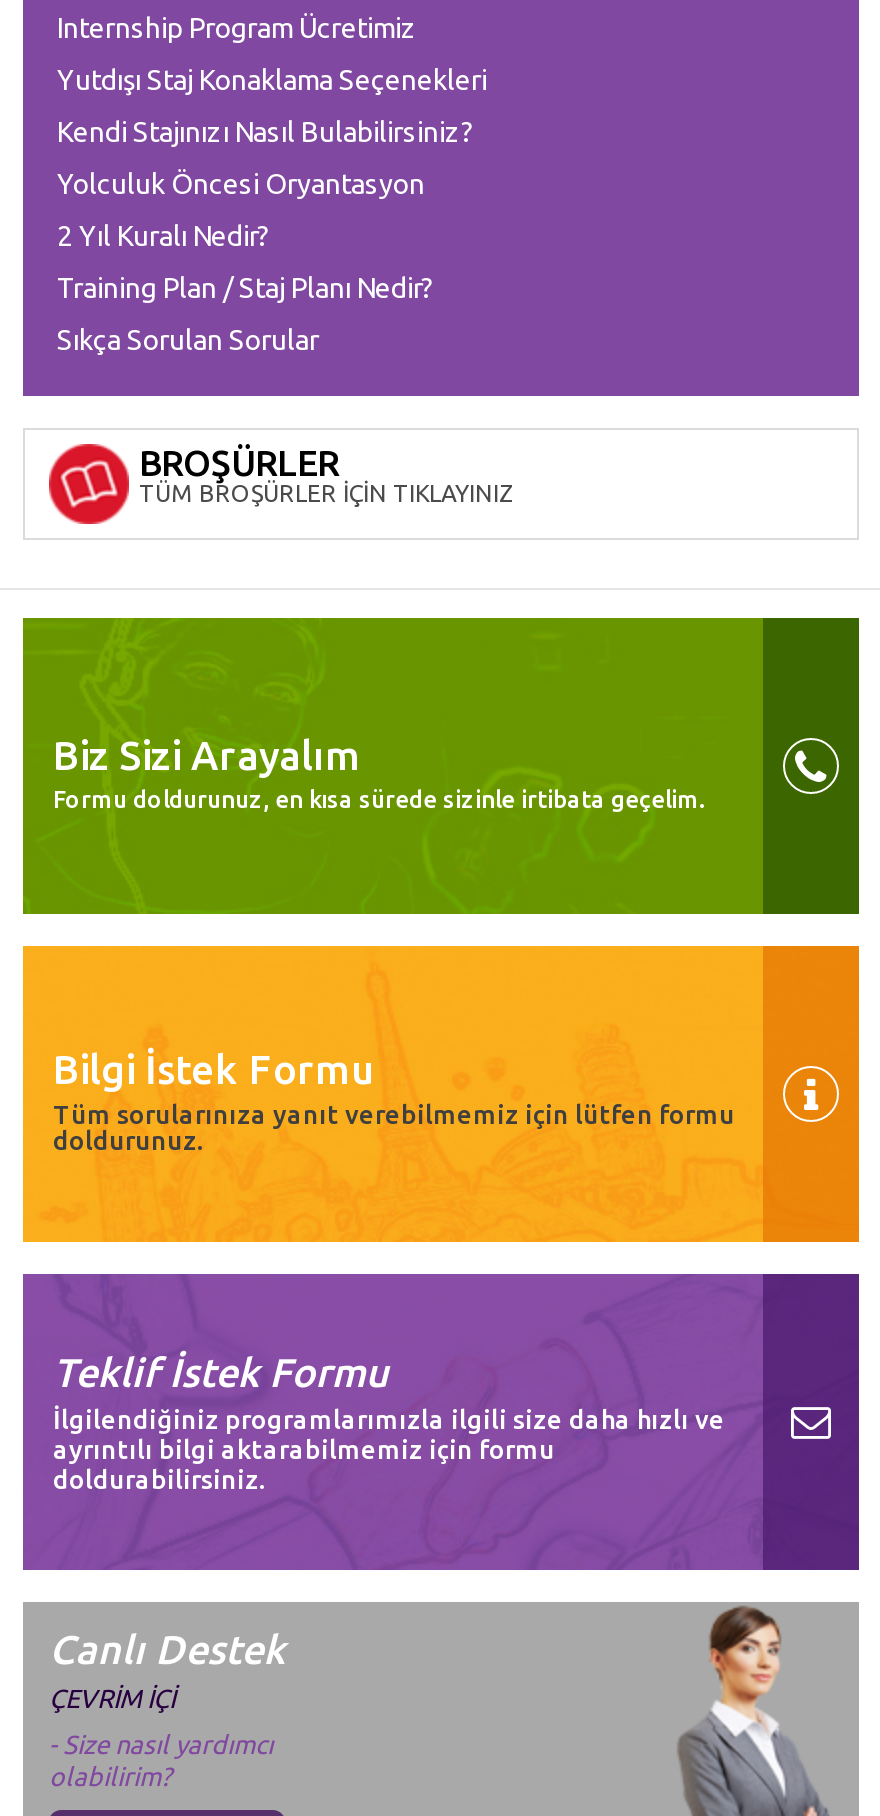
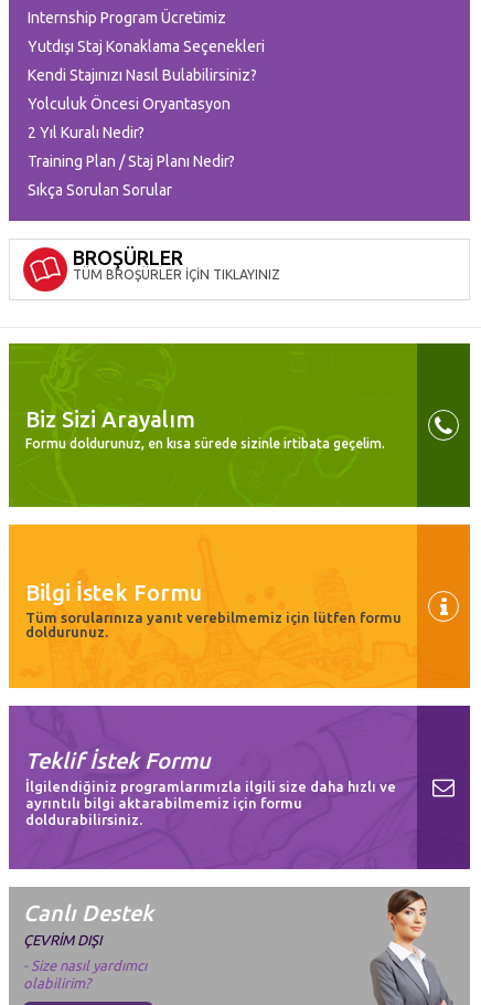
- ÇEVRİM İÇİ
+ ÇEVRİM DIŞI
